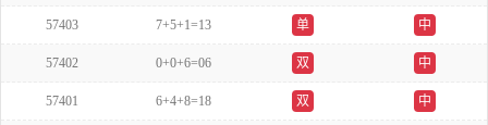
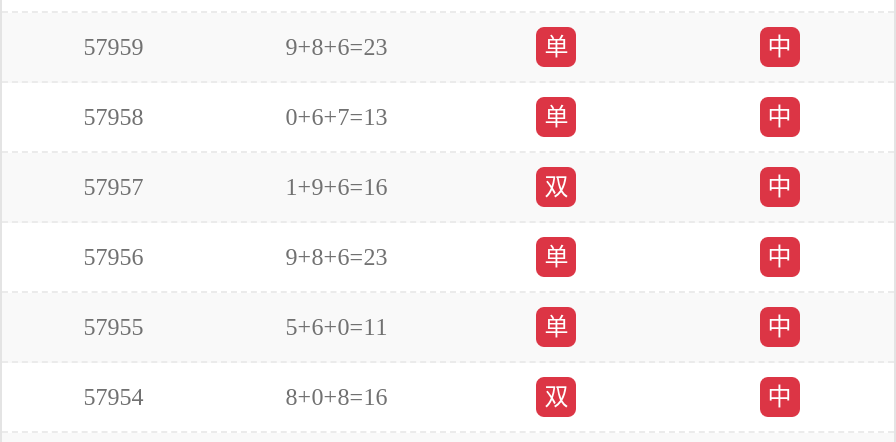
- 57403
+ 57959

- 7+5+1=13
+ 9+8+6=23

- 57402
- 0+0+6=06
+ 57958
+ 0+6+7=13
+ 单
+ 中
+ 57957
+ 1+9+6=16

- 57401
- 6+4+8=18
+ 57956
+ 9+8+6=23
+ 单
+ 中
+ 57955
+ 5+6+0=11
+ 单
+ 中
+ 57954
+ 8+0+8=16
